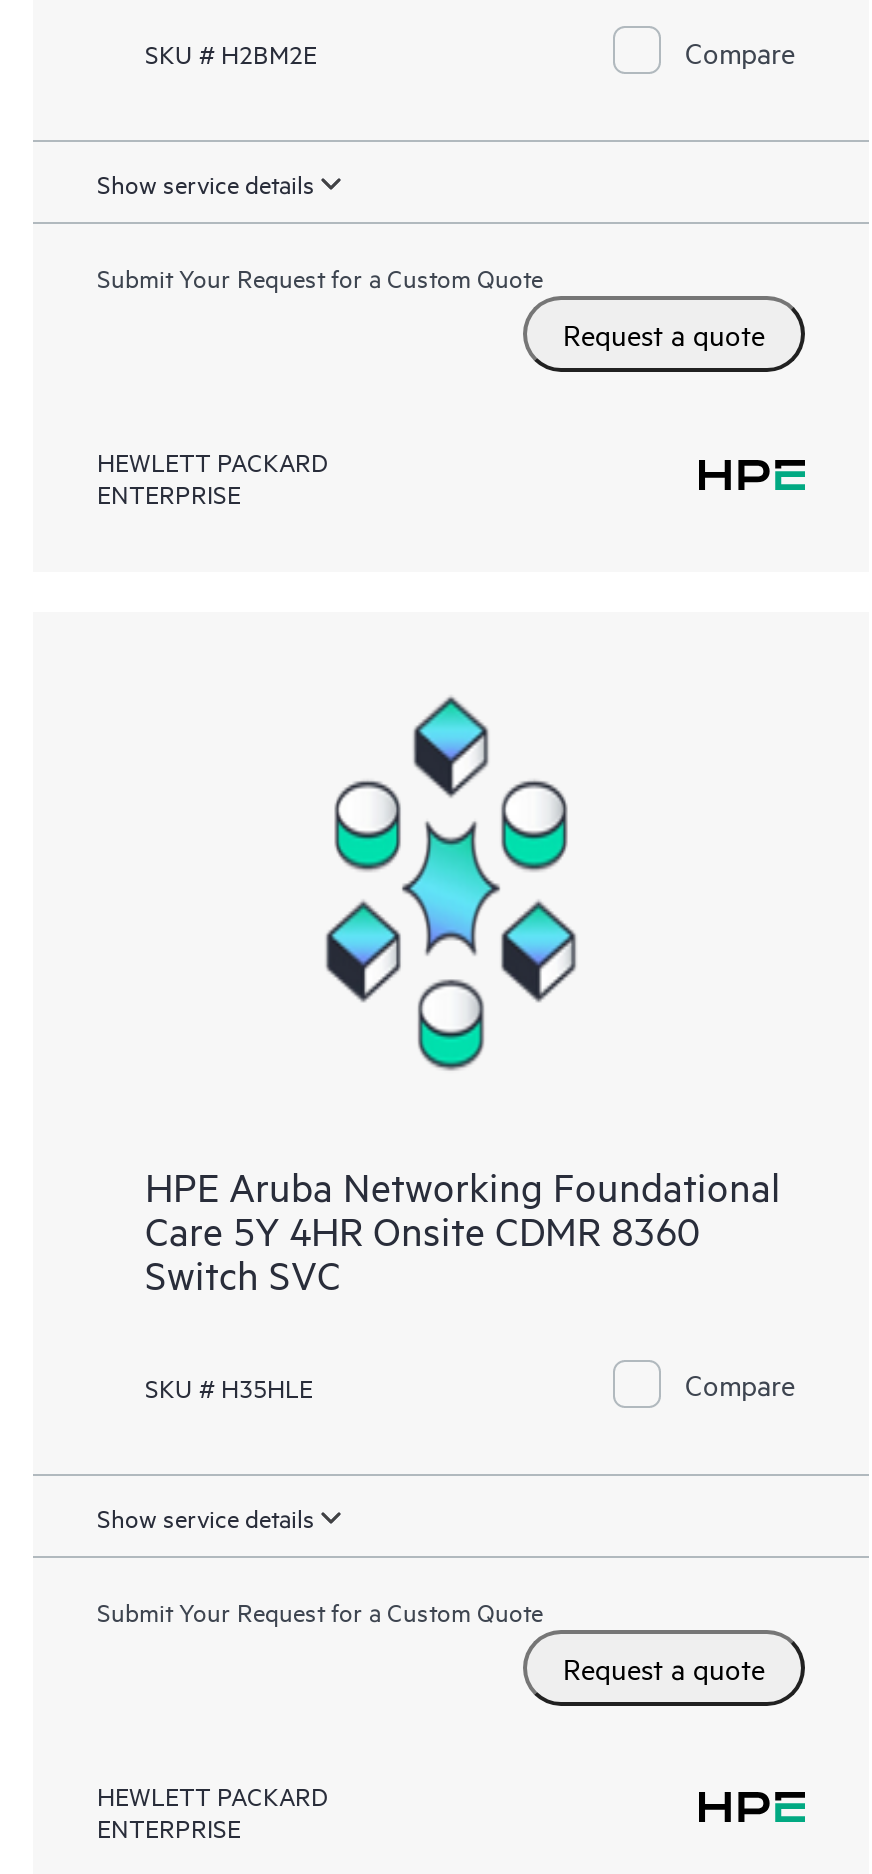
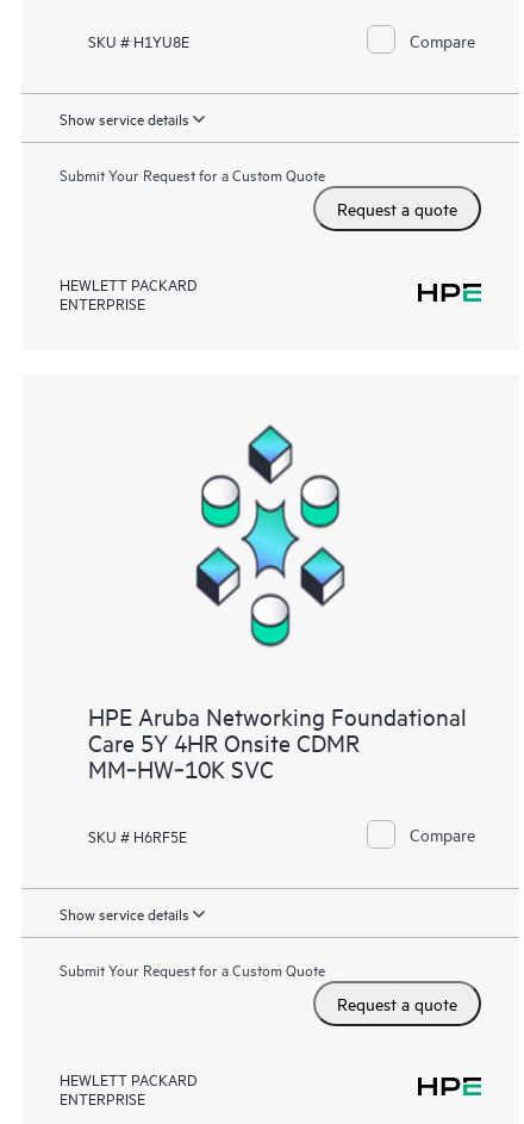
- SKU # H2BM2E
+ SKU # H1YU8E

- Care 5Y 4HR Onsite CDMR 8360
- Switch SVC
+ Care 5Y 4HR Onsite CDMR
+ MM‑HW‑10K SVC

- SKU # H35HLE
+ SKU # H6RF5E
